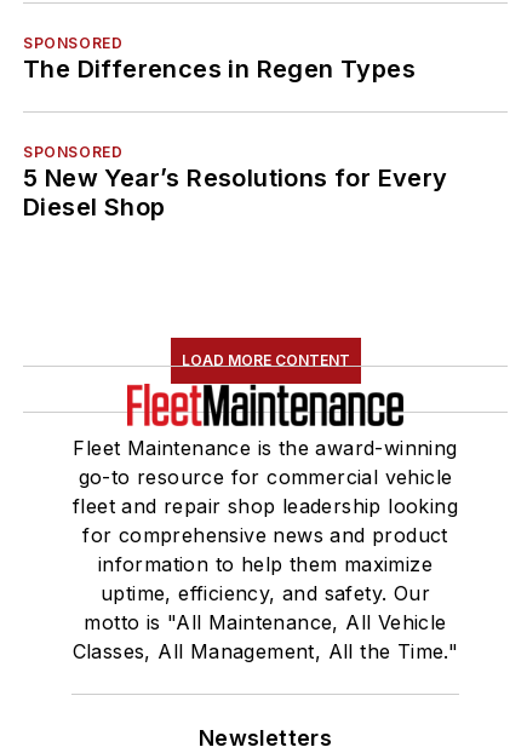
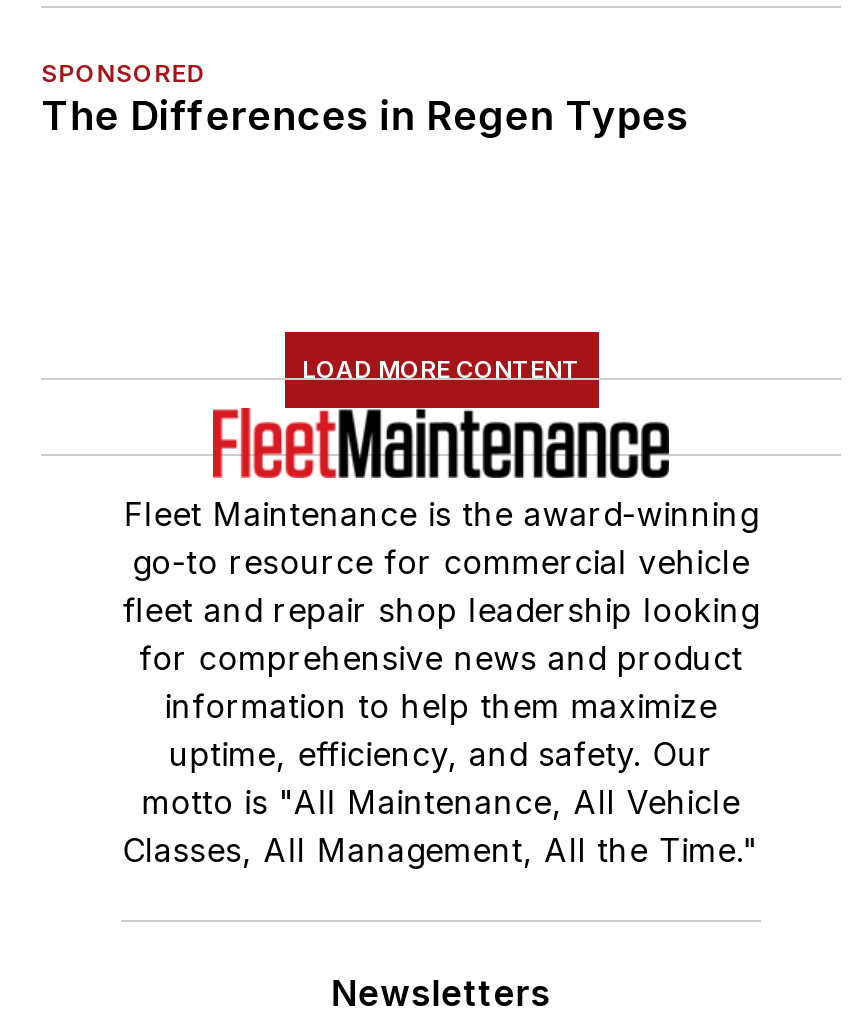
- SPONSORED
- 5 New Year’s Resolutions for Every
- Diesel Shop
